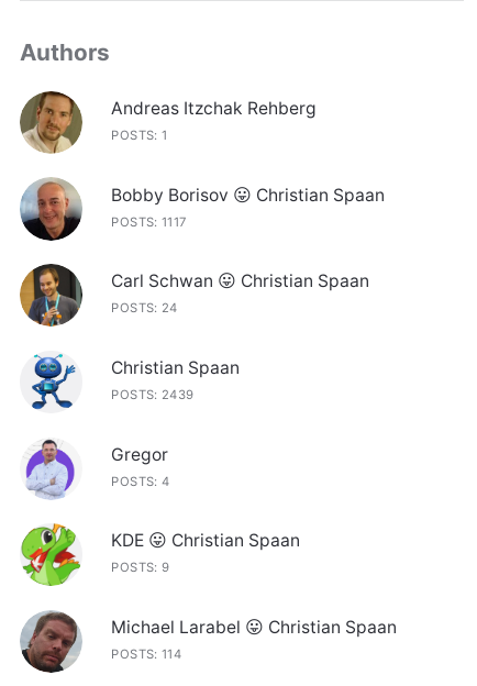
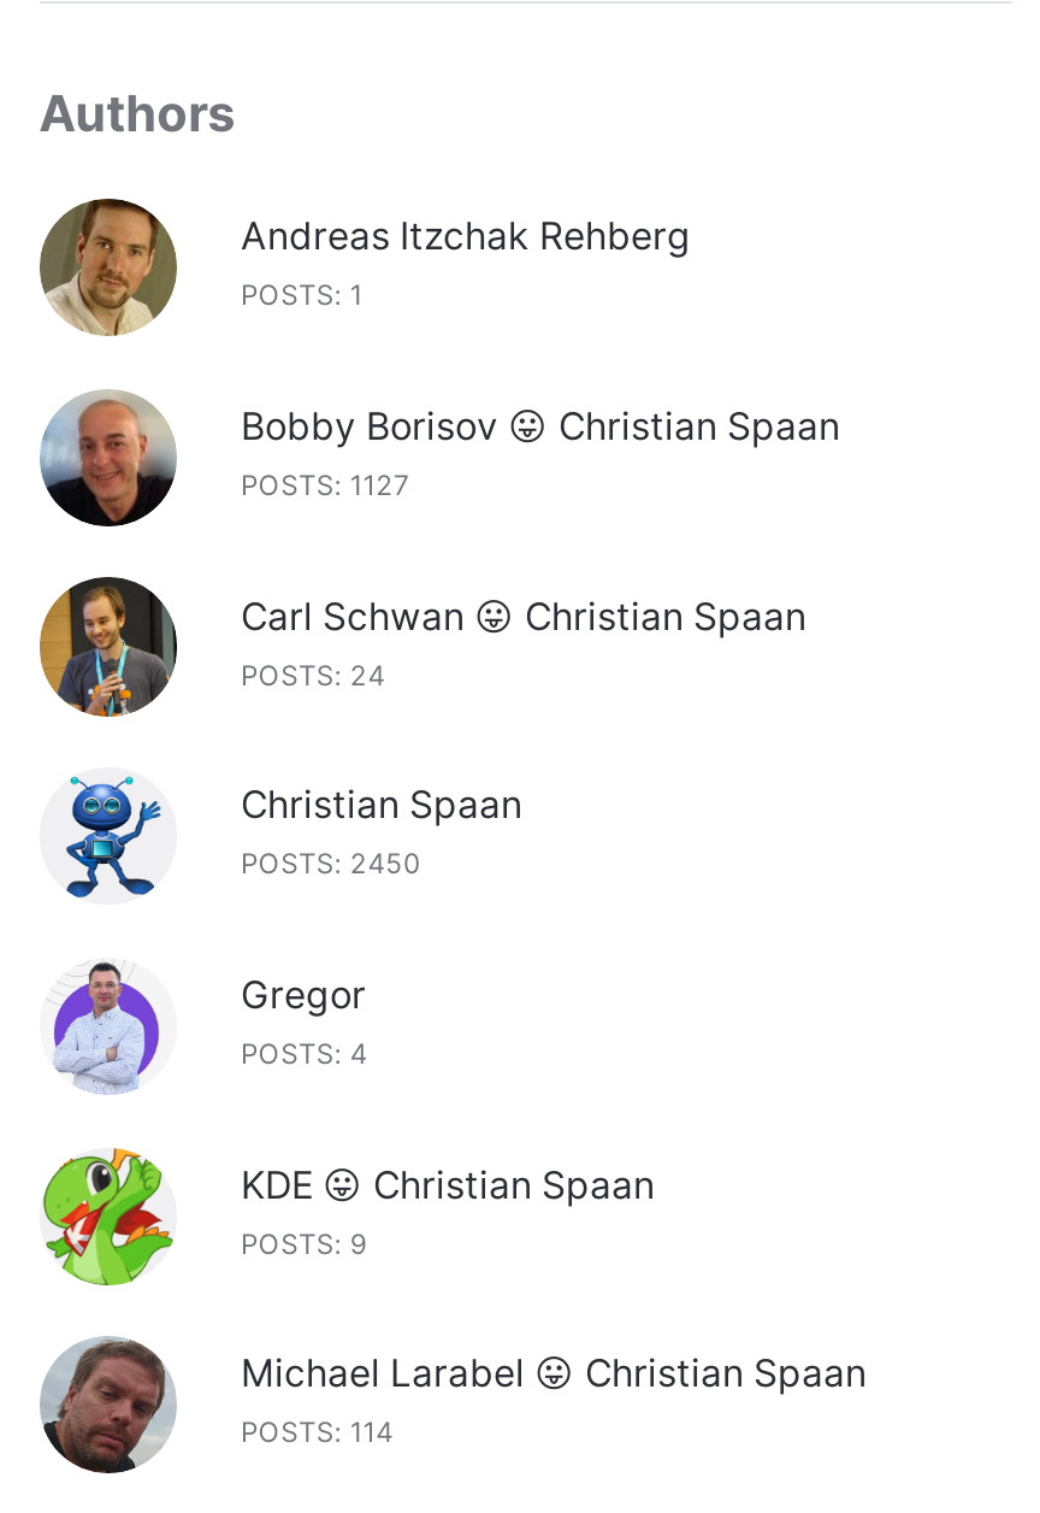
- POSTS: 1117
+ POSTS: 1127

- POSTS: 2439
+ POSTS: 2450
